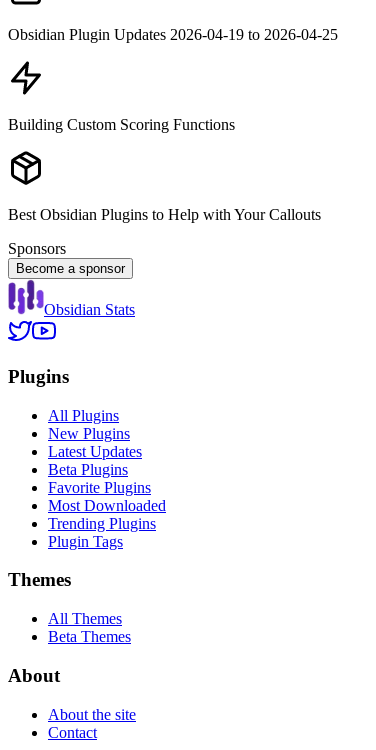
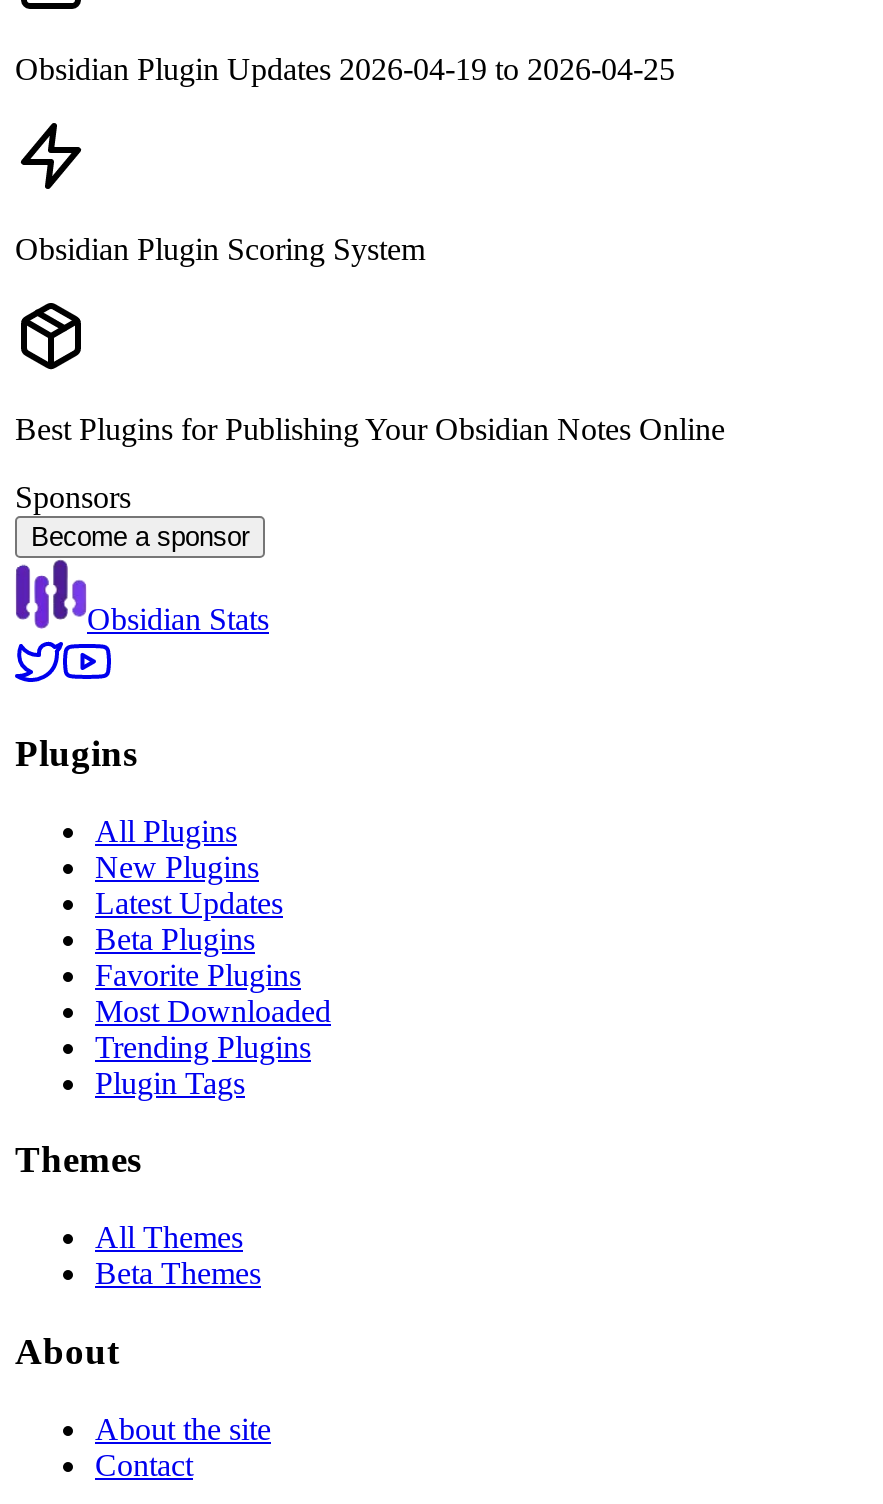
- Building Custom Scoring Functions
+ Obsidian Plugin Scoring System

- Best Obsidian Plugins to Help with Your Callouts
+ Best Plugins for Publishing Your Obsidian Notes Online
